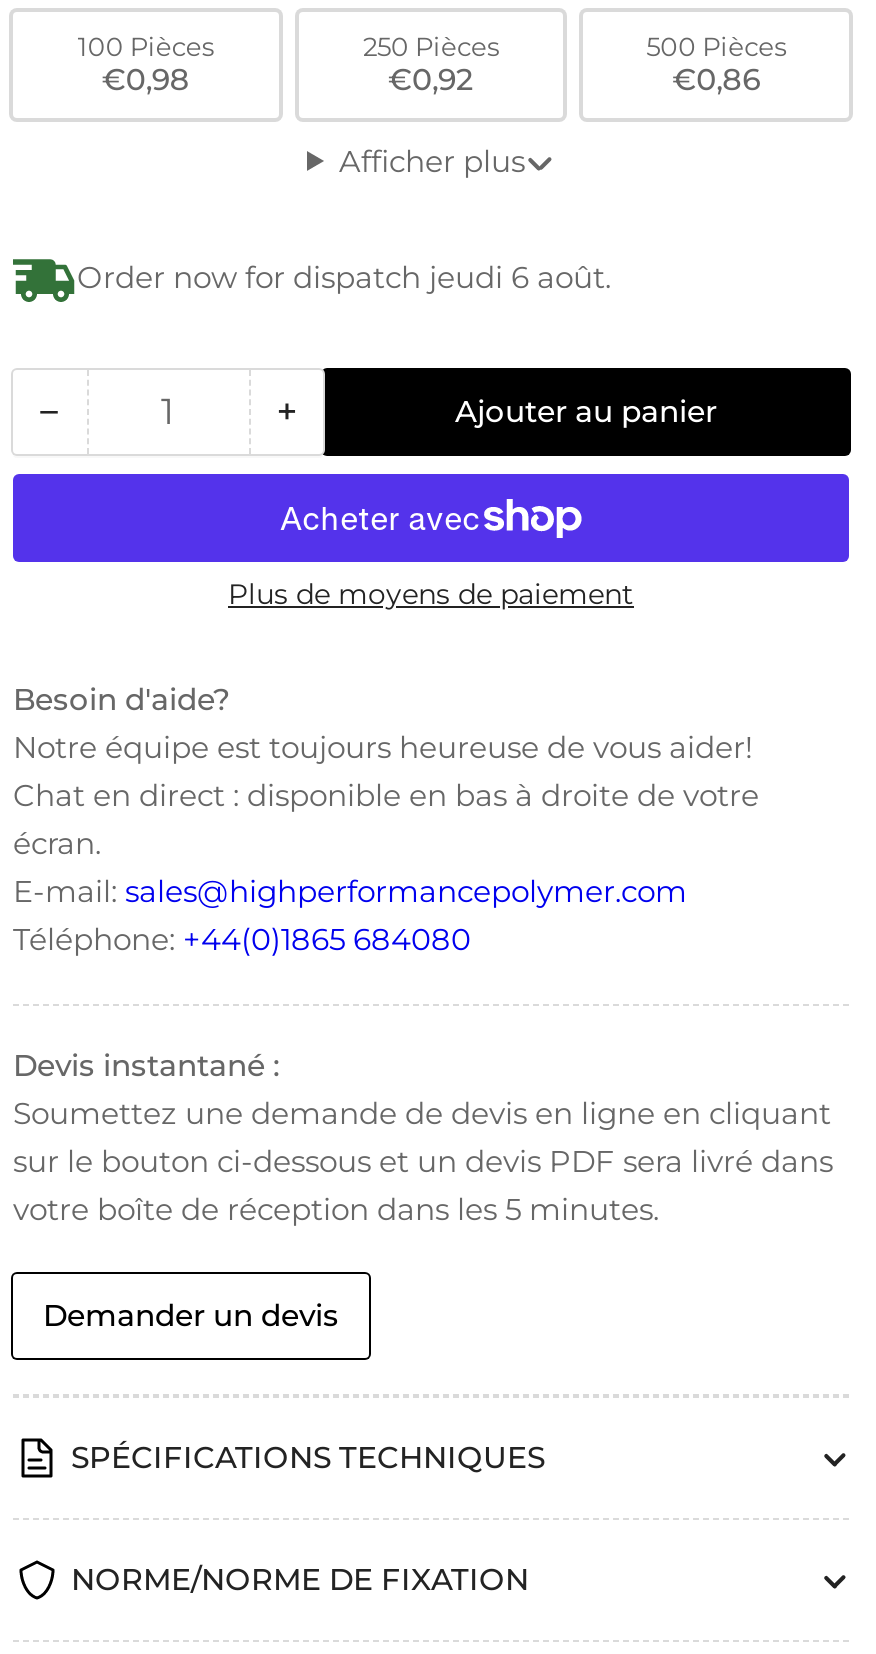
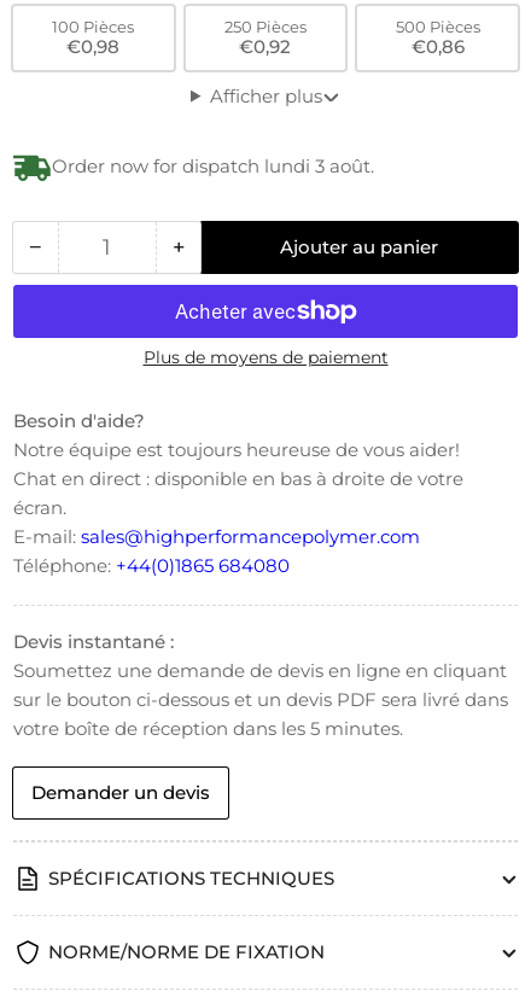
- Order now for dispatch jeudi 6 août.
+ Order now for dispatch lundi 3 août.
